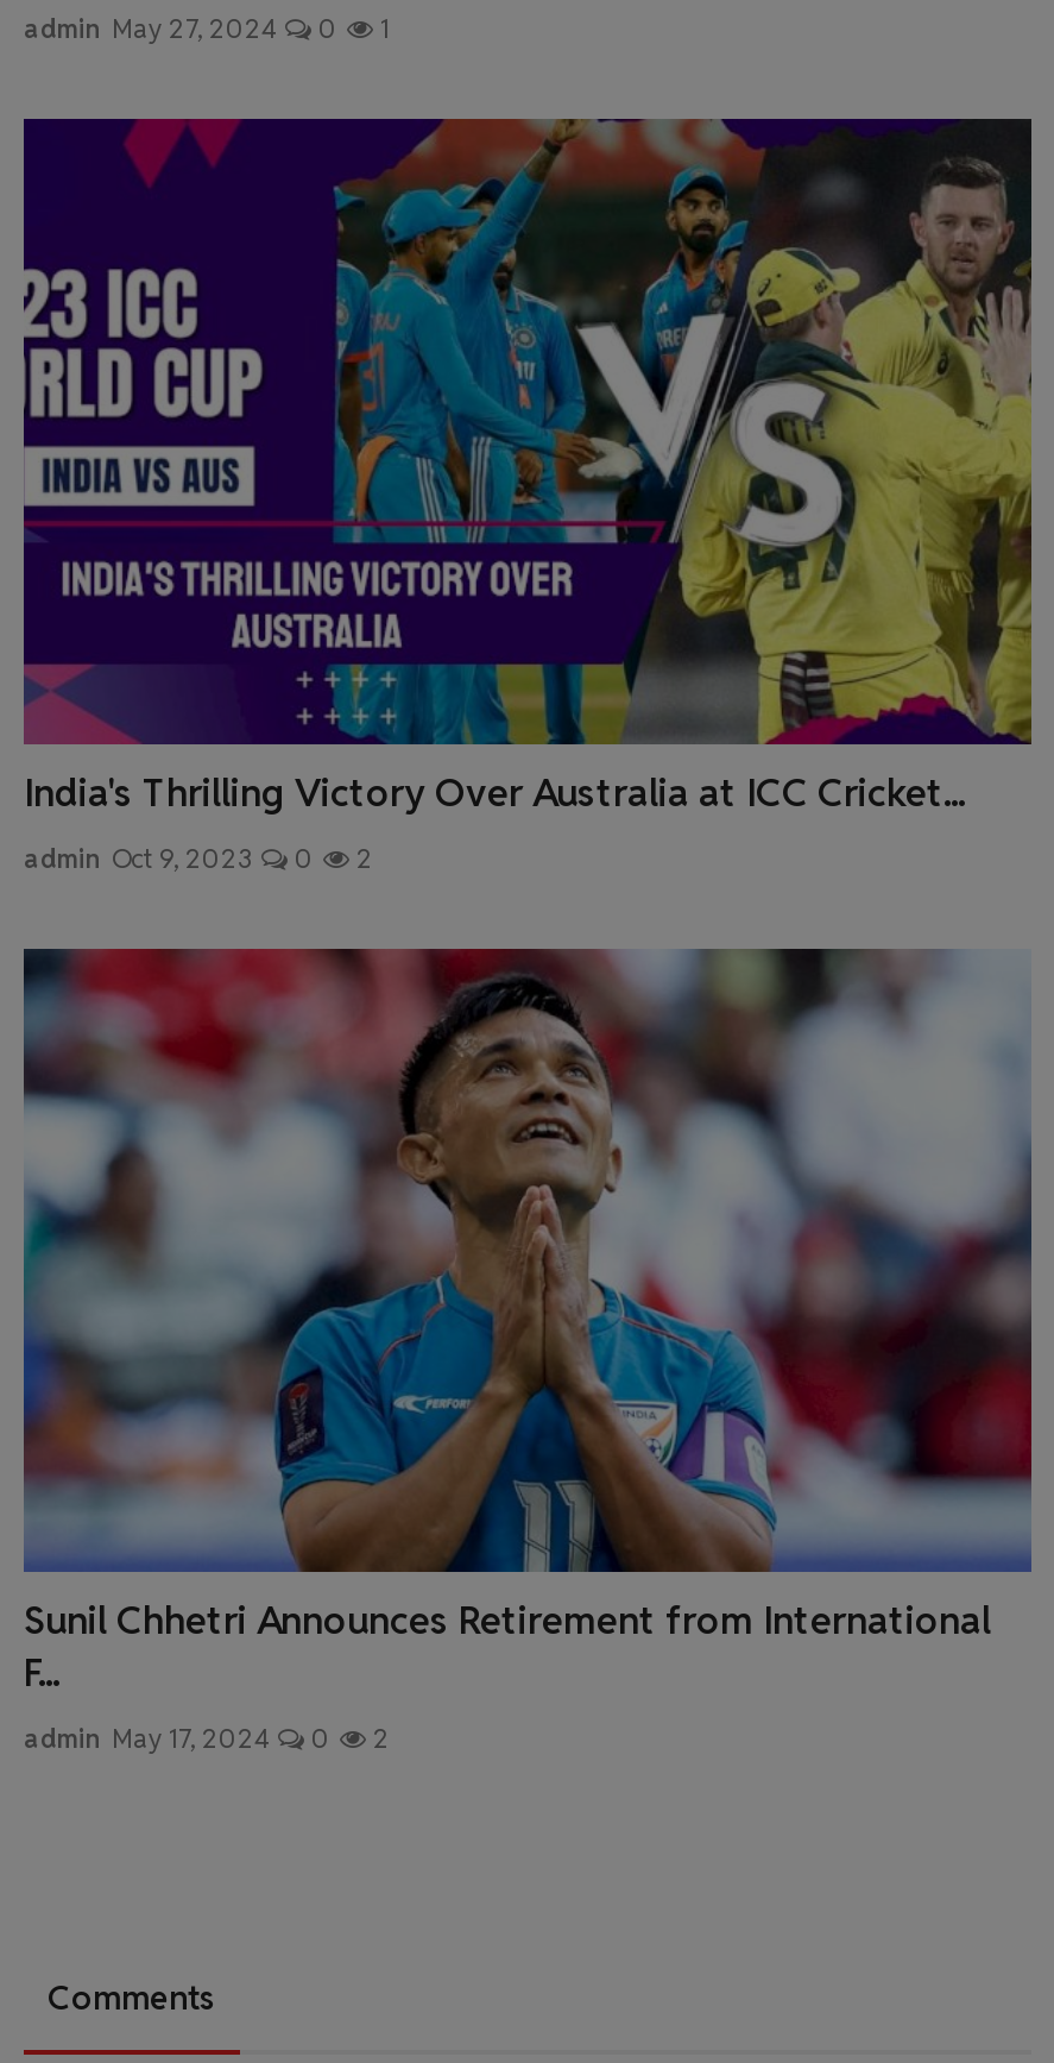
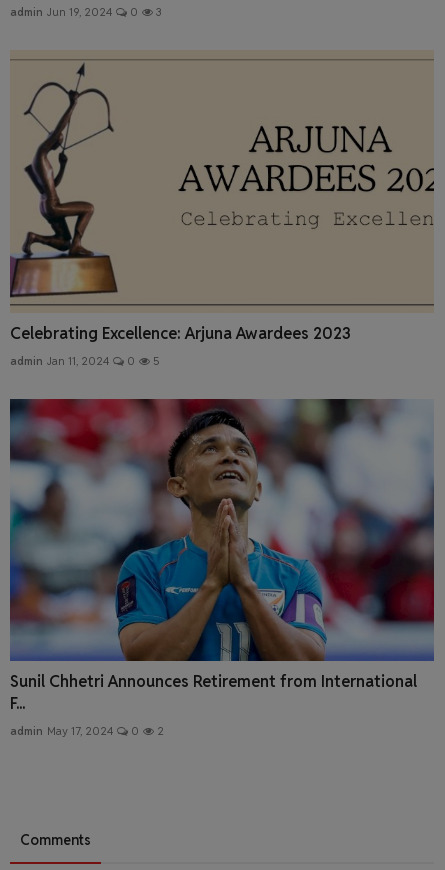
- admin May 27, 2024
+ admin Jun 19, 2024

- 1
+ 3

- [image]
- India's Thrilling Victory Over Australia at ICC Cricket...
+ [image]
+ Celebrating Excellence: Arjuna Awardees 2023

- admin Oct 9, 2023
+ admin Jan 11, 2024

- 2
+ 5
